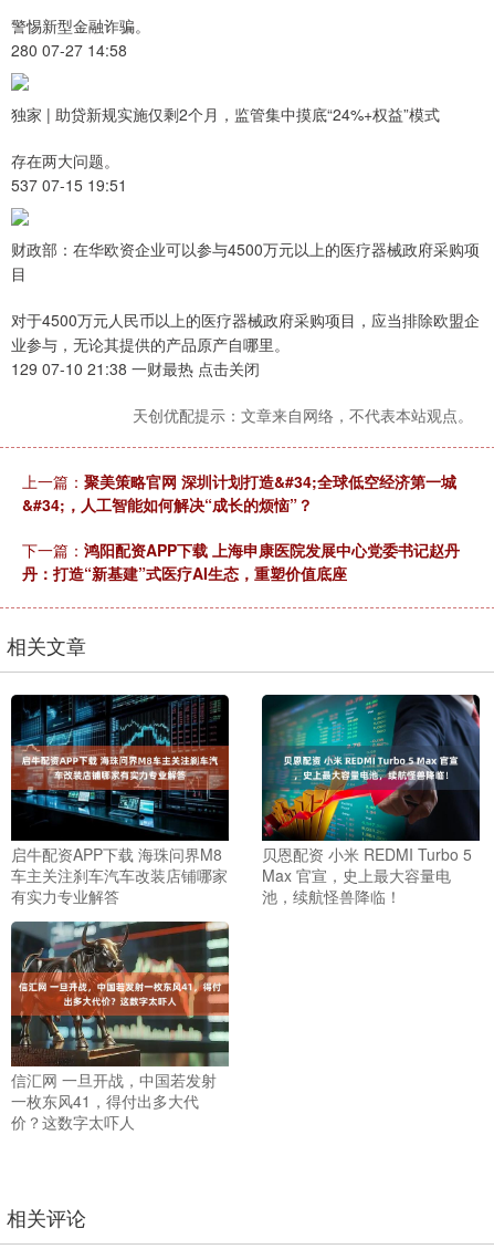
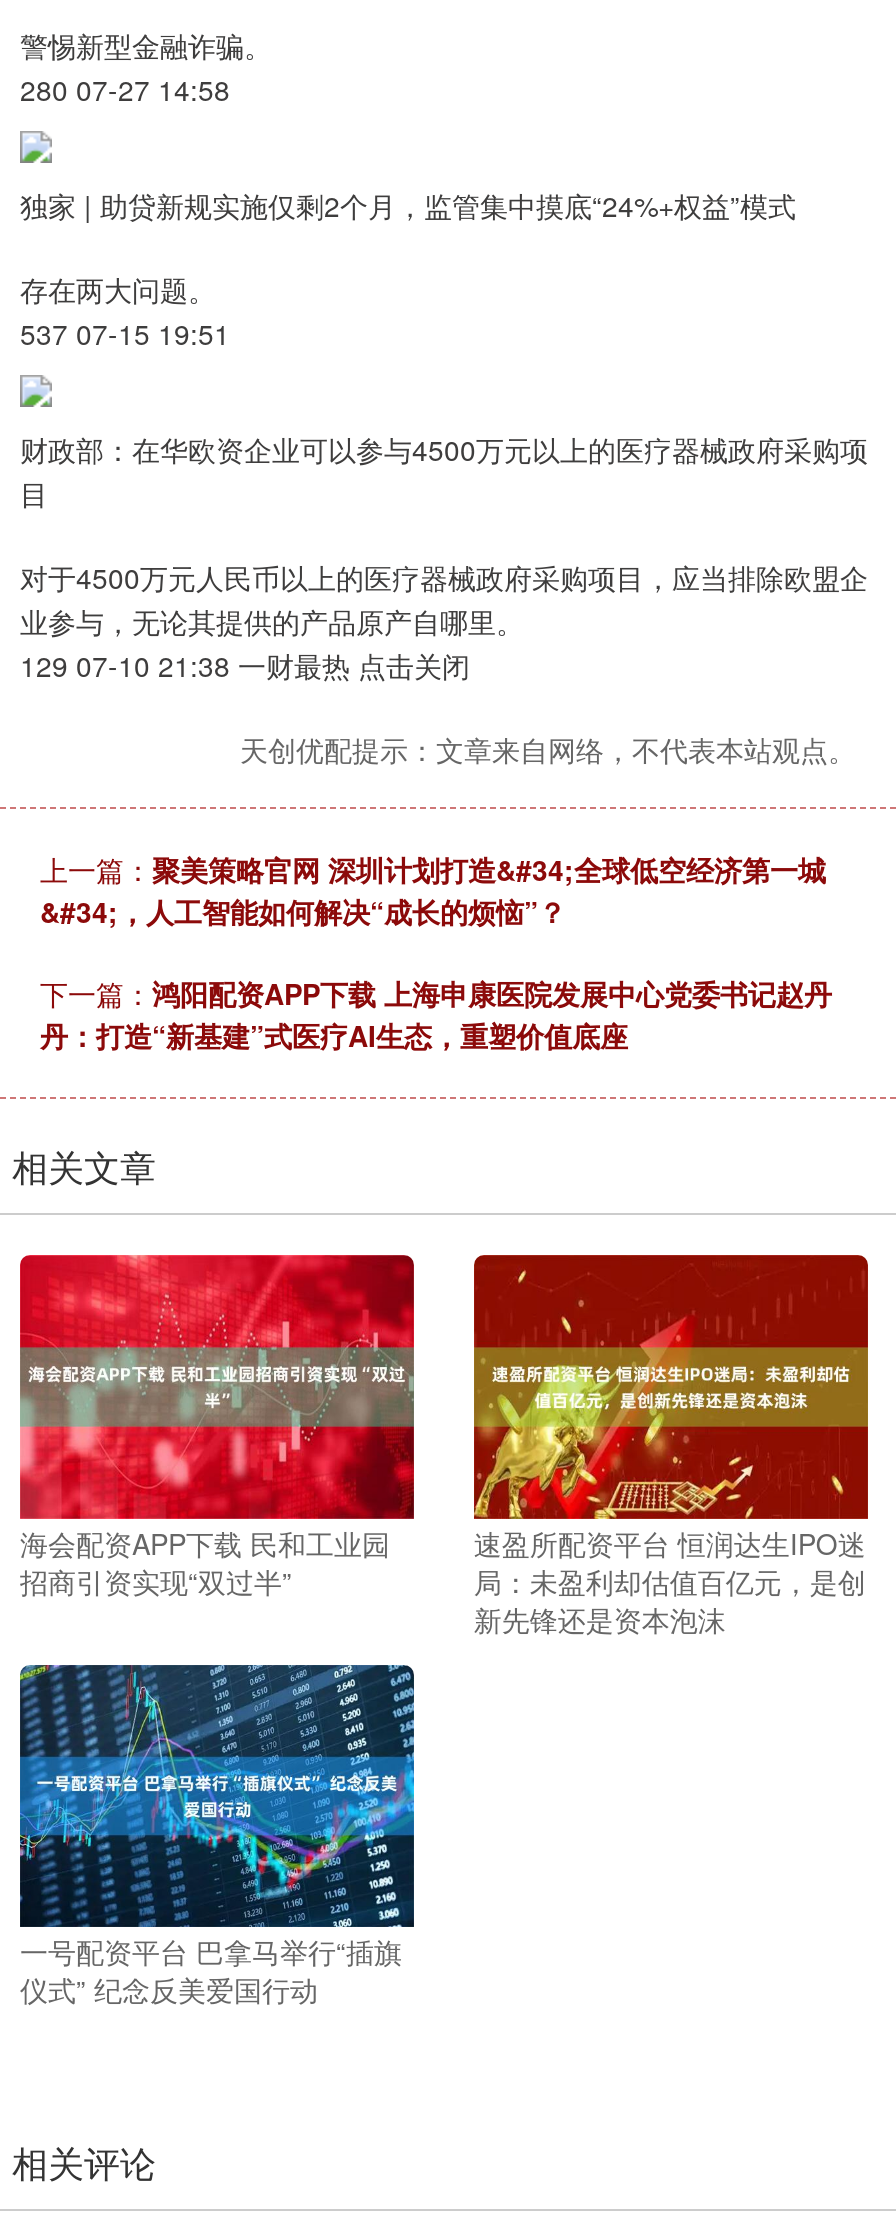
- [image]
- 启牛配资APP下载 海珠问界M8
- 车主关注刹车汽车改装店铺哪家
- 有实力专业解答
+ [image]
+ 海会配资APP下载 民和工业园
+ 招商引资实现“双过半”

- [image]
- 贝恩配资 小米 REDMI Turbo 5
- Max 官宣，史上最大容量电
- 池，续航怪兽降临！
+ [image]
+ 速盈所配资平台 恒润达生IPO迷
+ 局：未盈利却估值百亿元，是创
+ 新先锋还是资本泡沫

- [image]
- 信汇网 一旦开战，中国若发射
- 一枚东风41，得付出多大代
- 价？这数字太吓人
+ [image]
+ 一号配资平台 巴拿马举行“插旗
+ 仪式” 纪念反美爱国行动
